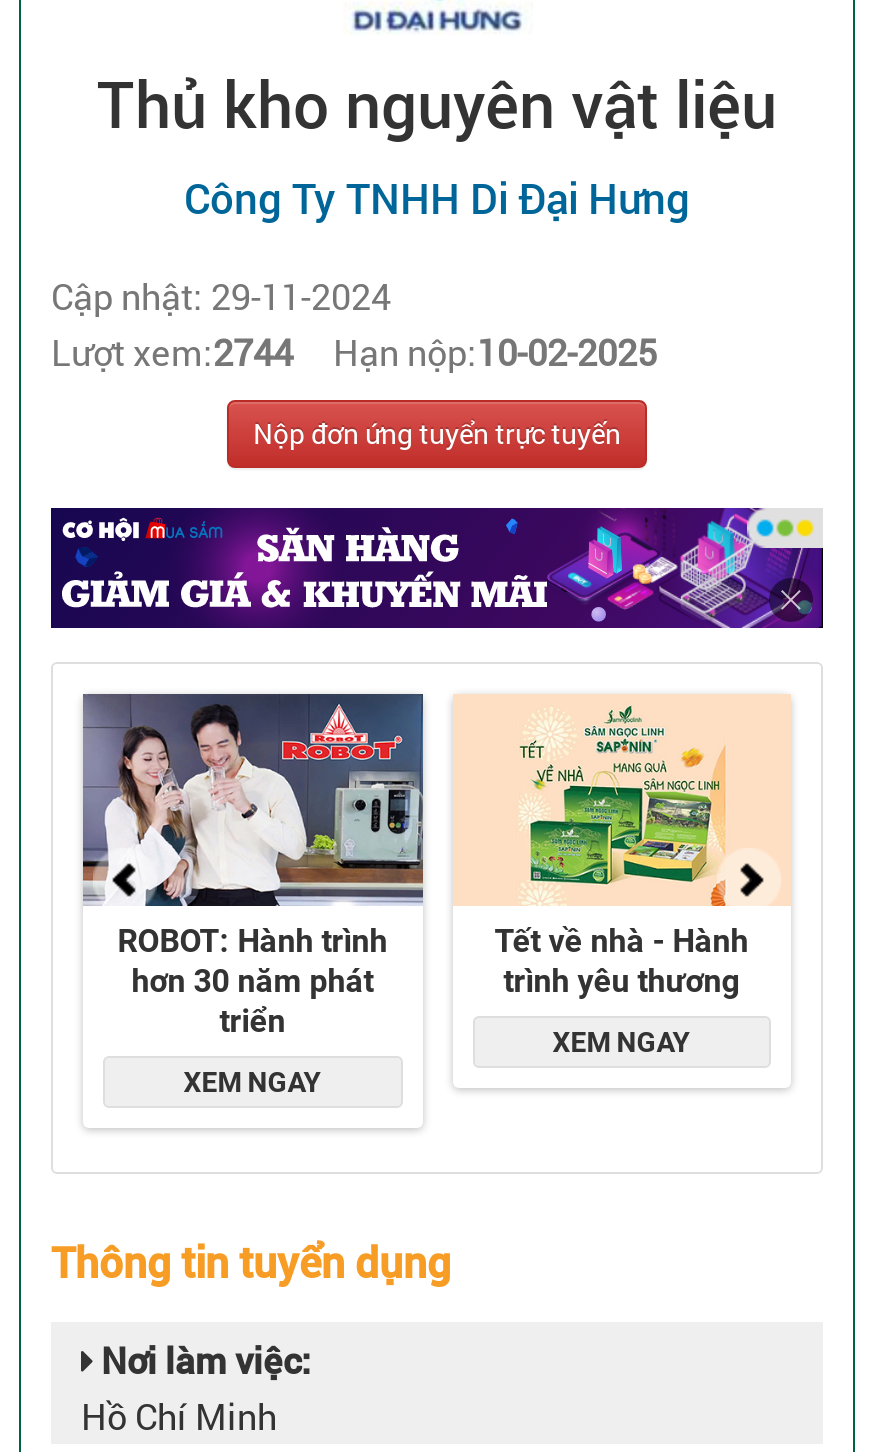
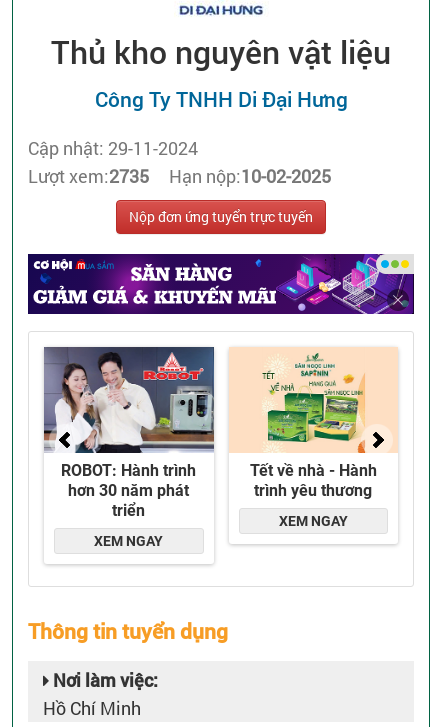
- Lượt xem:2744 Hạn nộp:10-02-2025
+ Lượt xem:2735 Hạn nộp:10-02-2025
